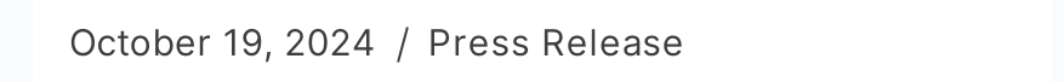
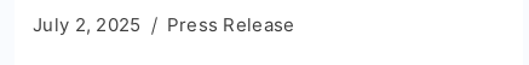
- October 19, 2024 Press Release
+ July 2, 2025 Press Release
